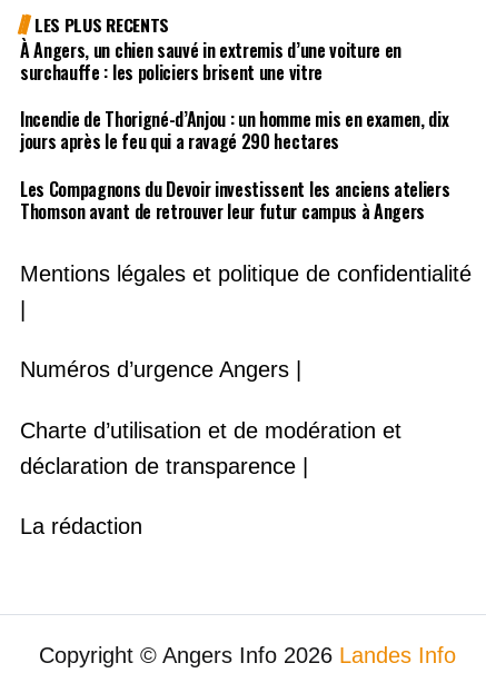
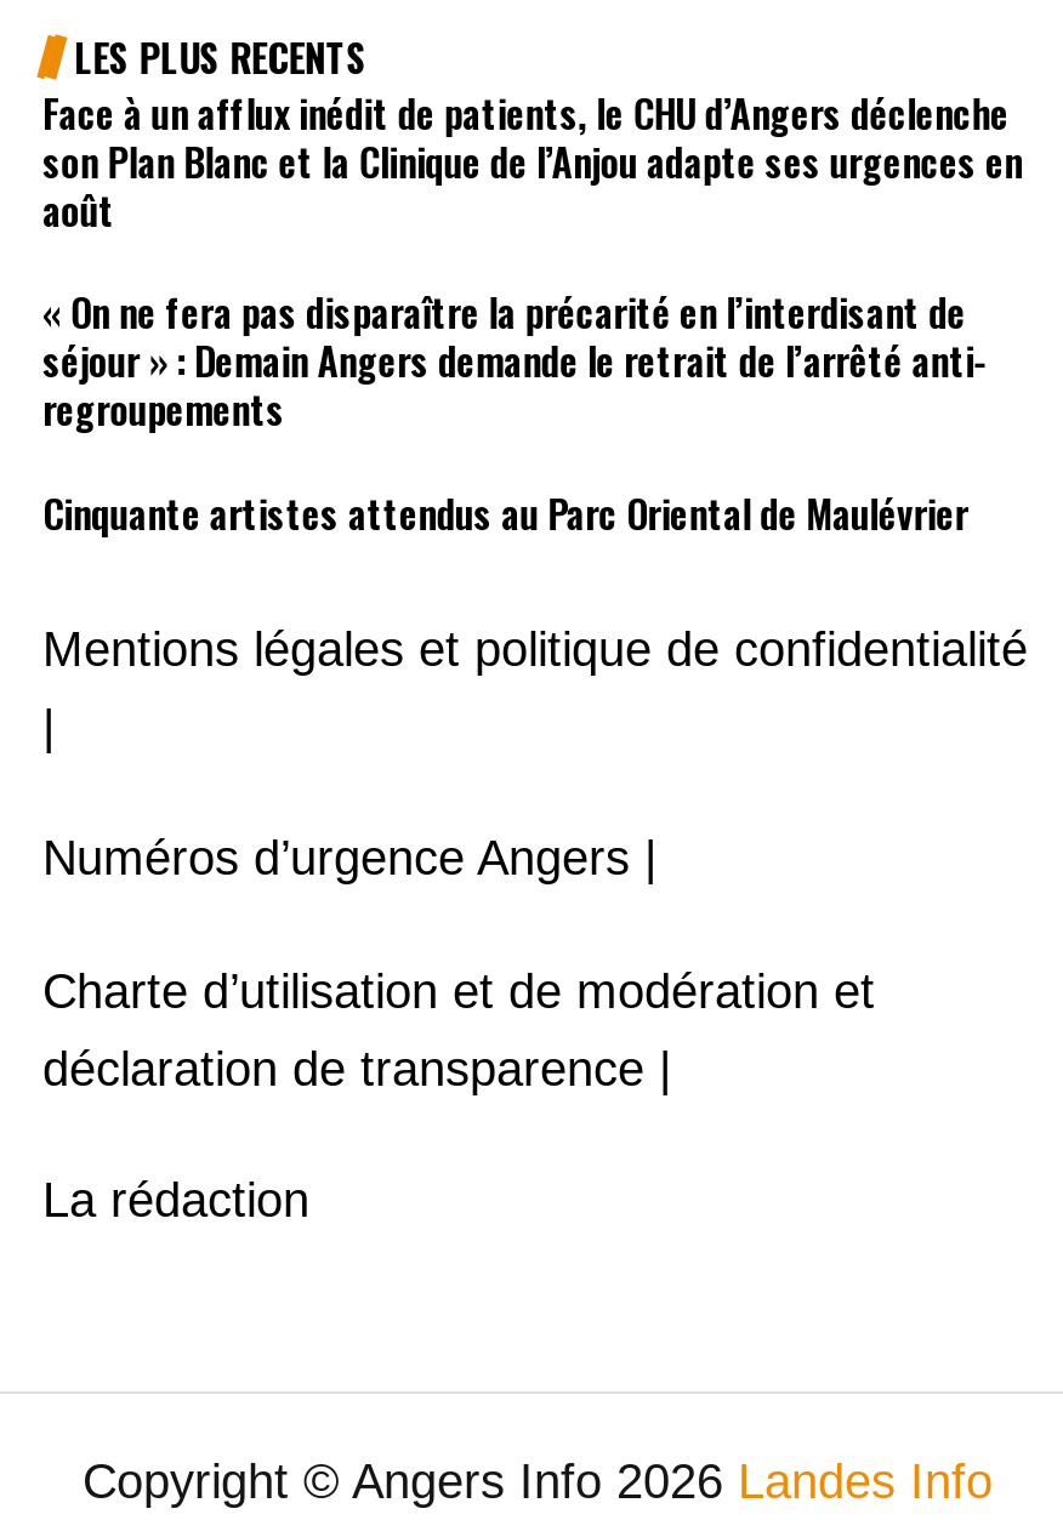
- À Angers, un chien sauvé in extremis d’une voiture en
- surchauffe : les policiers brisent une vitre
+ Face à un afflux inédit de patients, le CHU d’Angers déclenche
+ son Plan Blanc et la Clinique de l’Anjou adapte ses urgences en
+ août

- Incendie de Thorigné-d’Anjou : un homme mis en examen, dix
- jours après le feu qui a ravagé 290 hectares
+ « On ne fera pas disparaître la précarité en l’interdisant de
+ séjour » : Demain Angers demande le retrait de l’arrêté anti-
+ regroupements

- Les Compagnons du Devoir investissent les anciens ateliers
- Thomson avant de retrouver leur futur campus à Angers
+ Cinquante artistes attendus au Parc Oriental de Maulévrier
